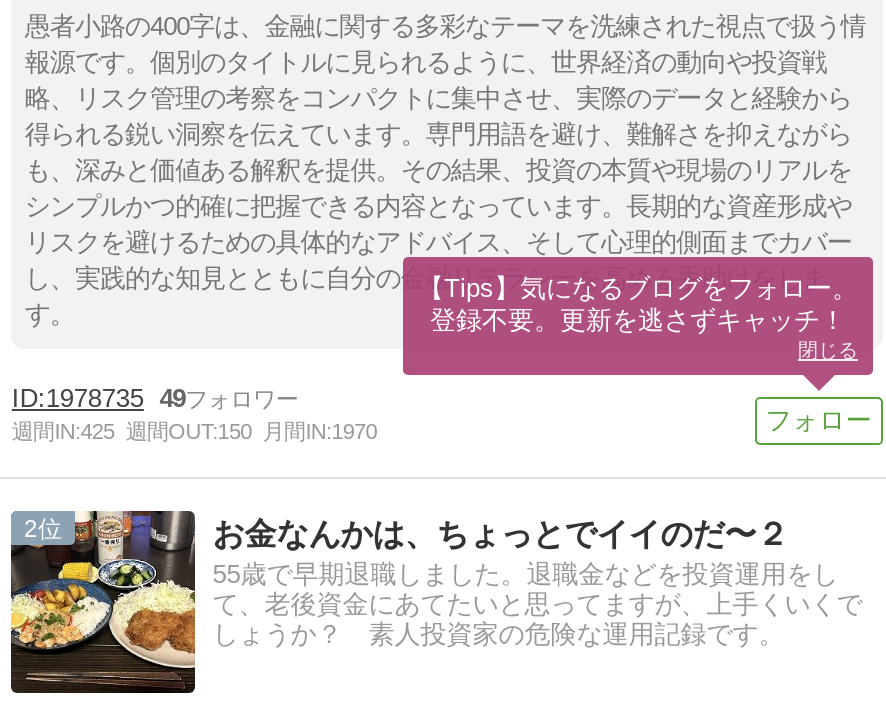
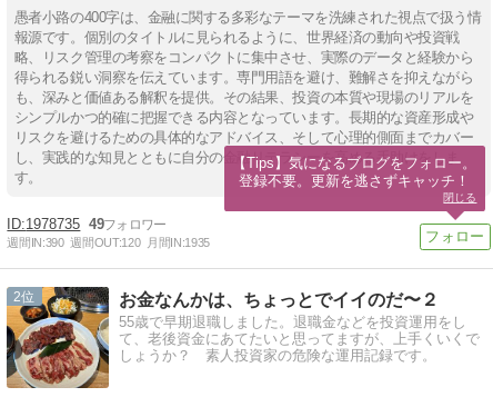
- 週間IN:425 週間OUT:150 月間IN:1970
+ 週間IN:390 週間OUT:120 月間IN:1935

- [image]
+ [image]
